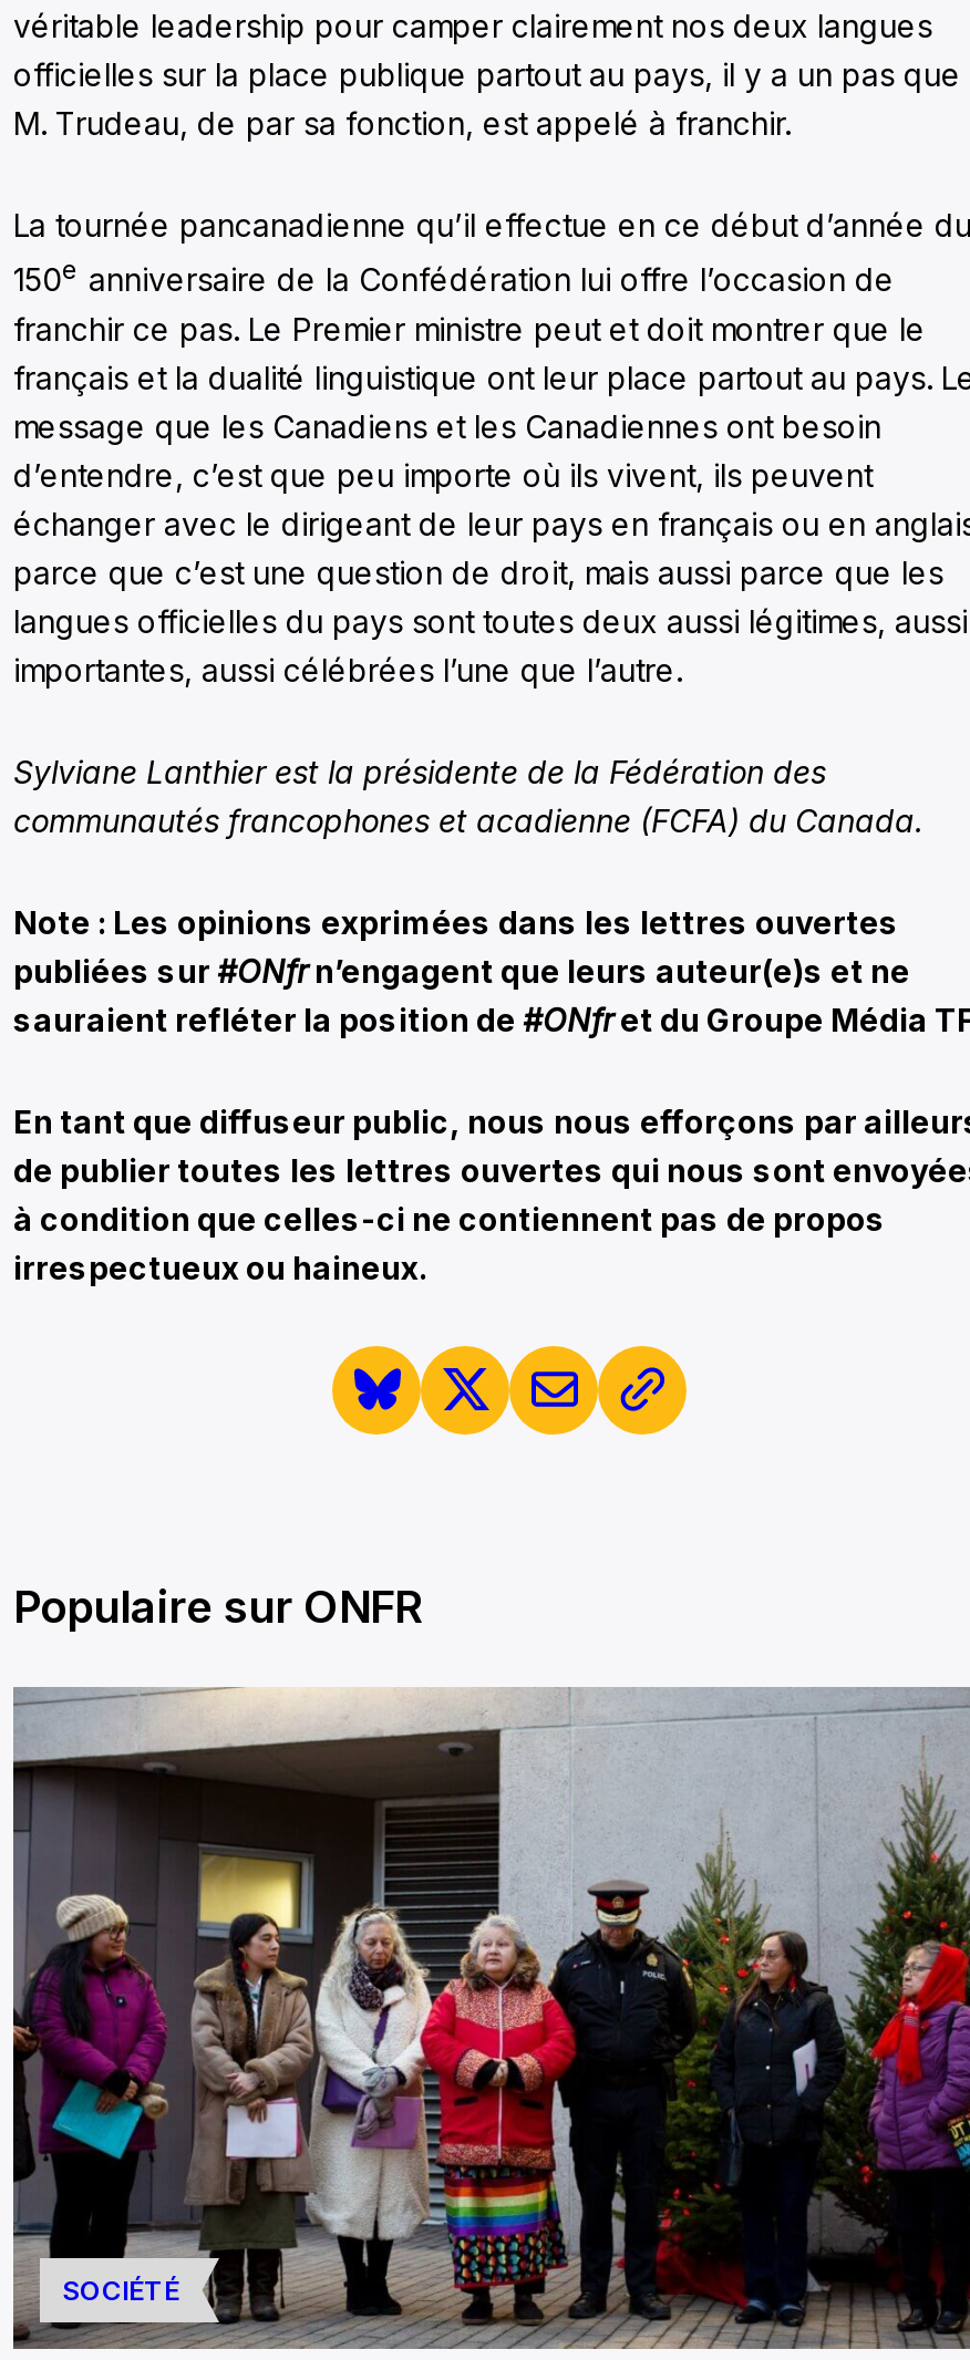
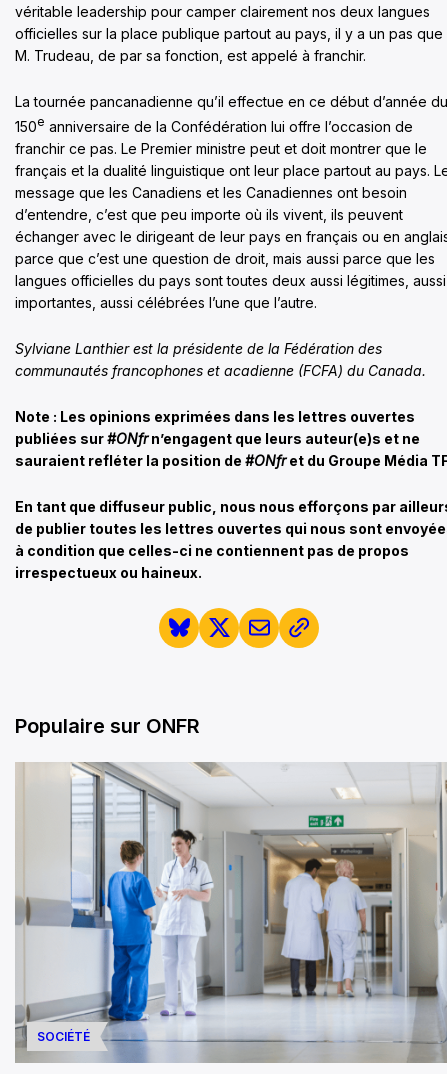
- [image]
+ [image]
